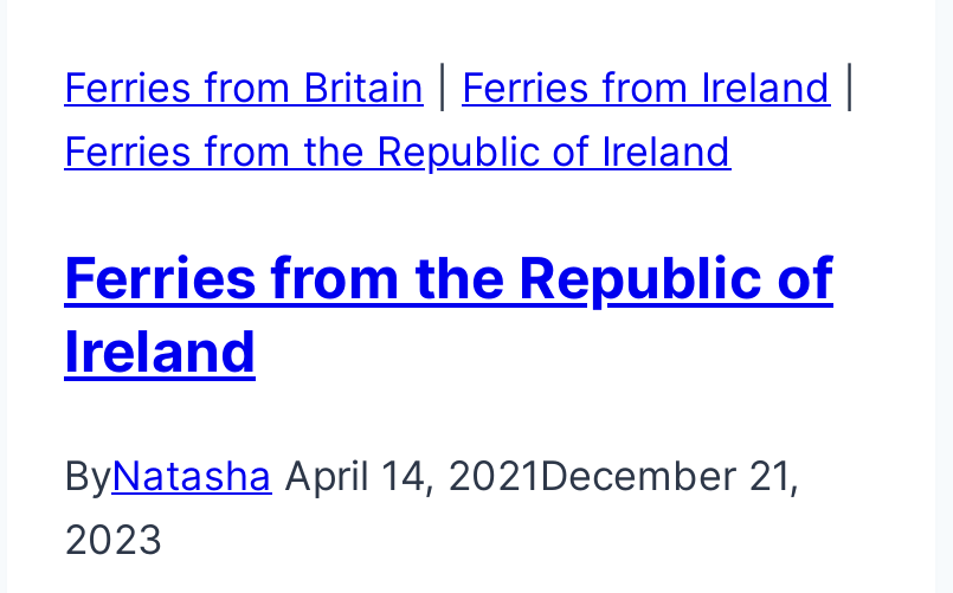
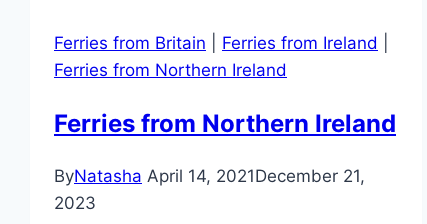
- Ferries from the Republic of Ireland
+ Ferries from Northern Ireland

- Ferries from the Republic of
- Ireland
+ Ferries from Northern Ireland
